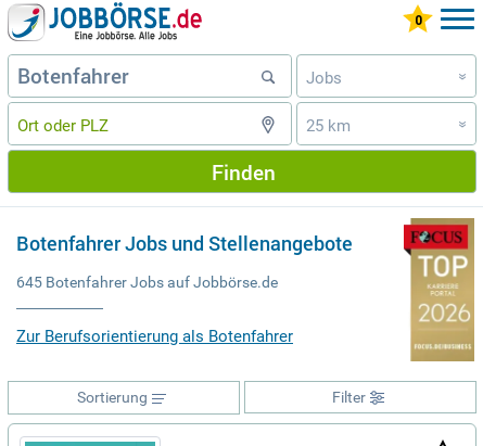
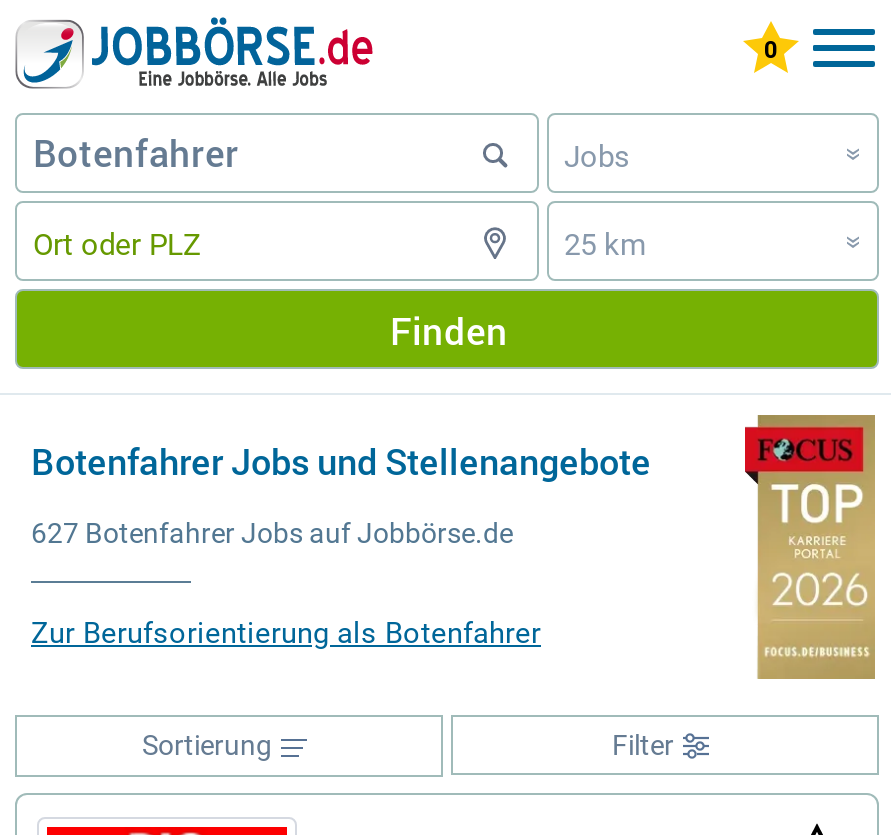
- 645 Botenfahrer Jobs auf Jobbörse.de
+ 627 Botenfahrer Jobs auf Jobbörse.de
